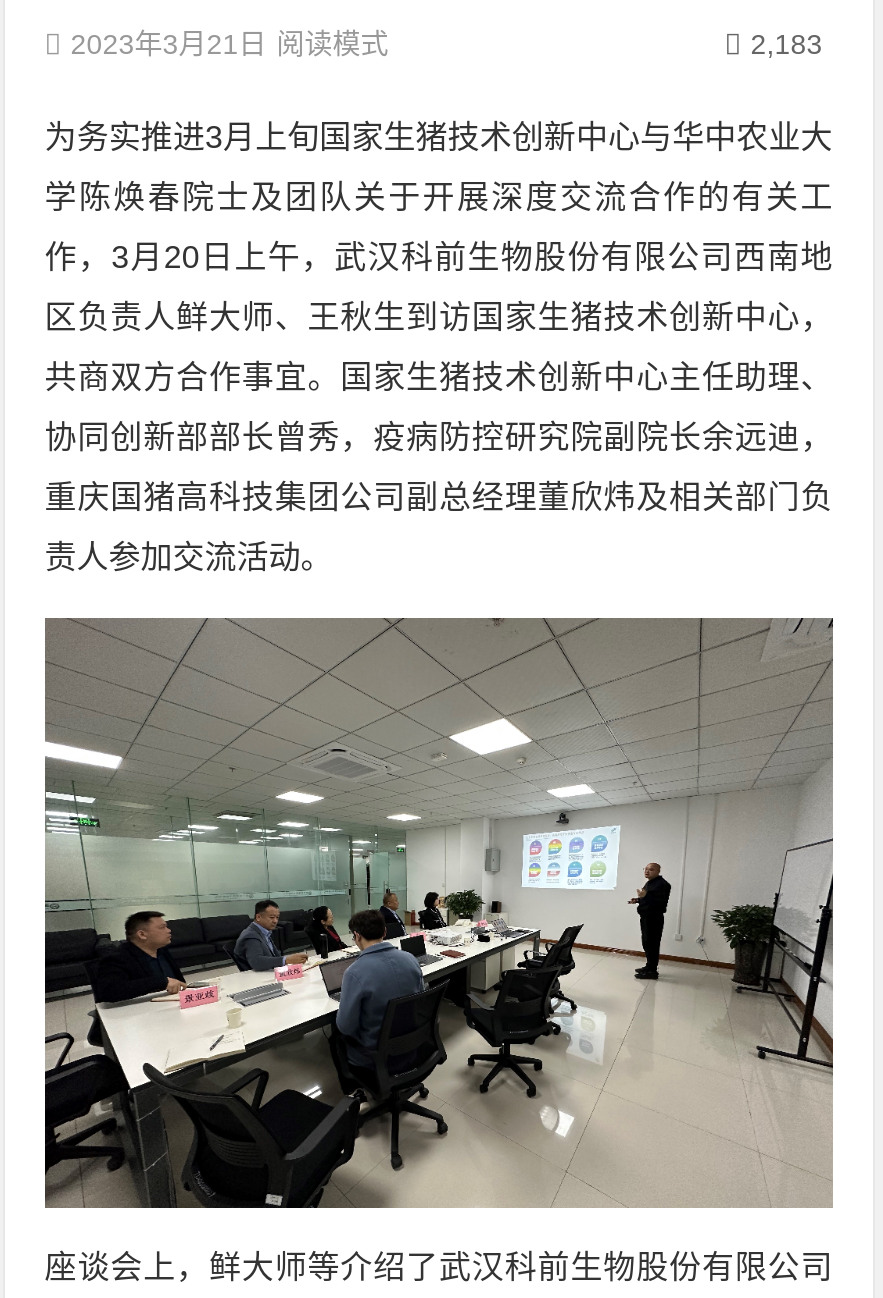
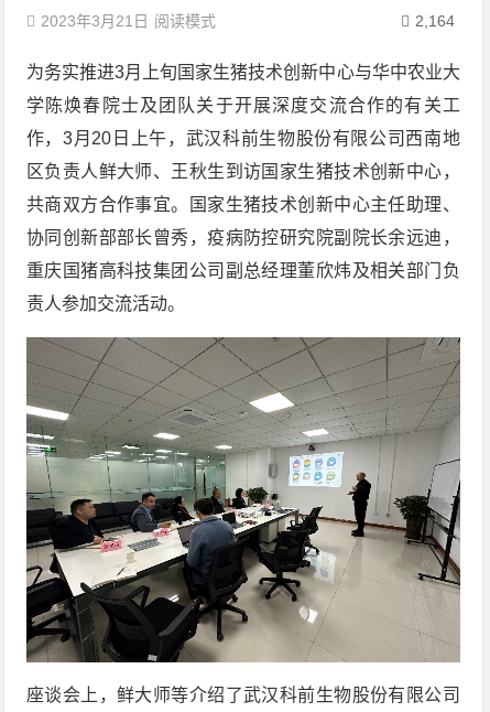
- 2,183
+ 2,164
